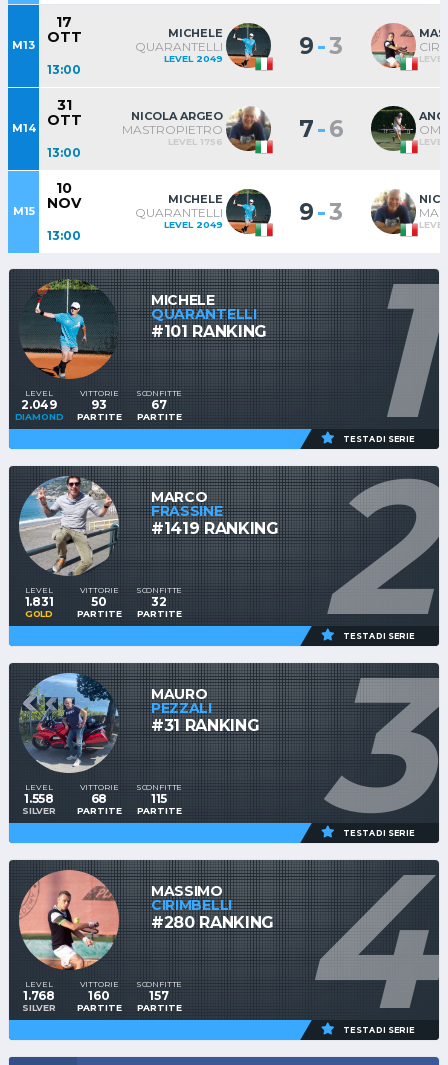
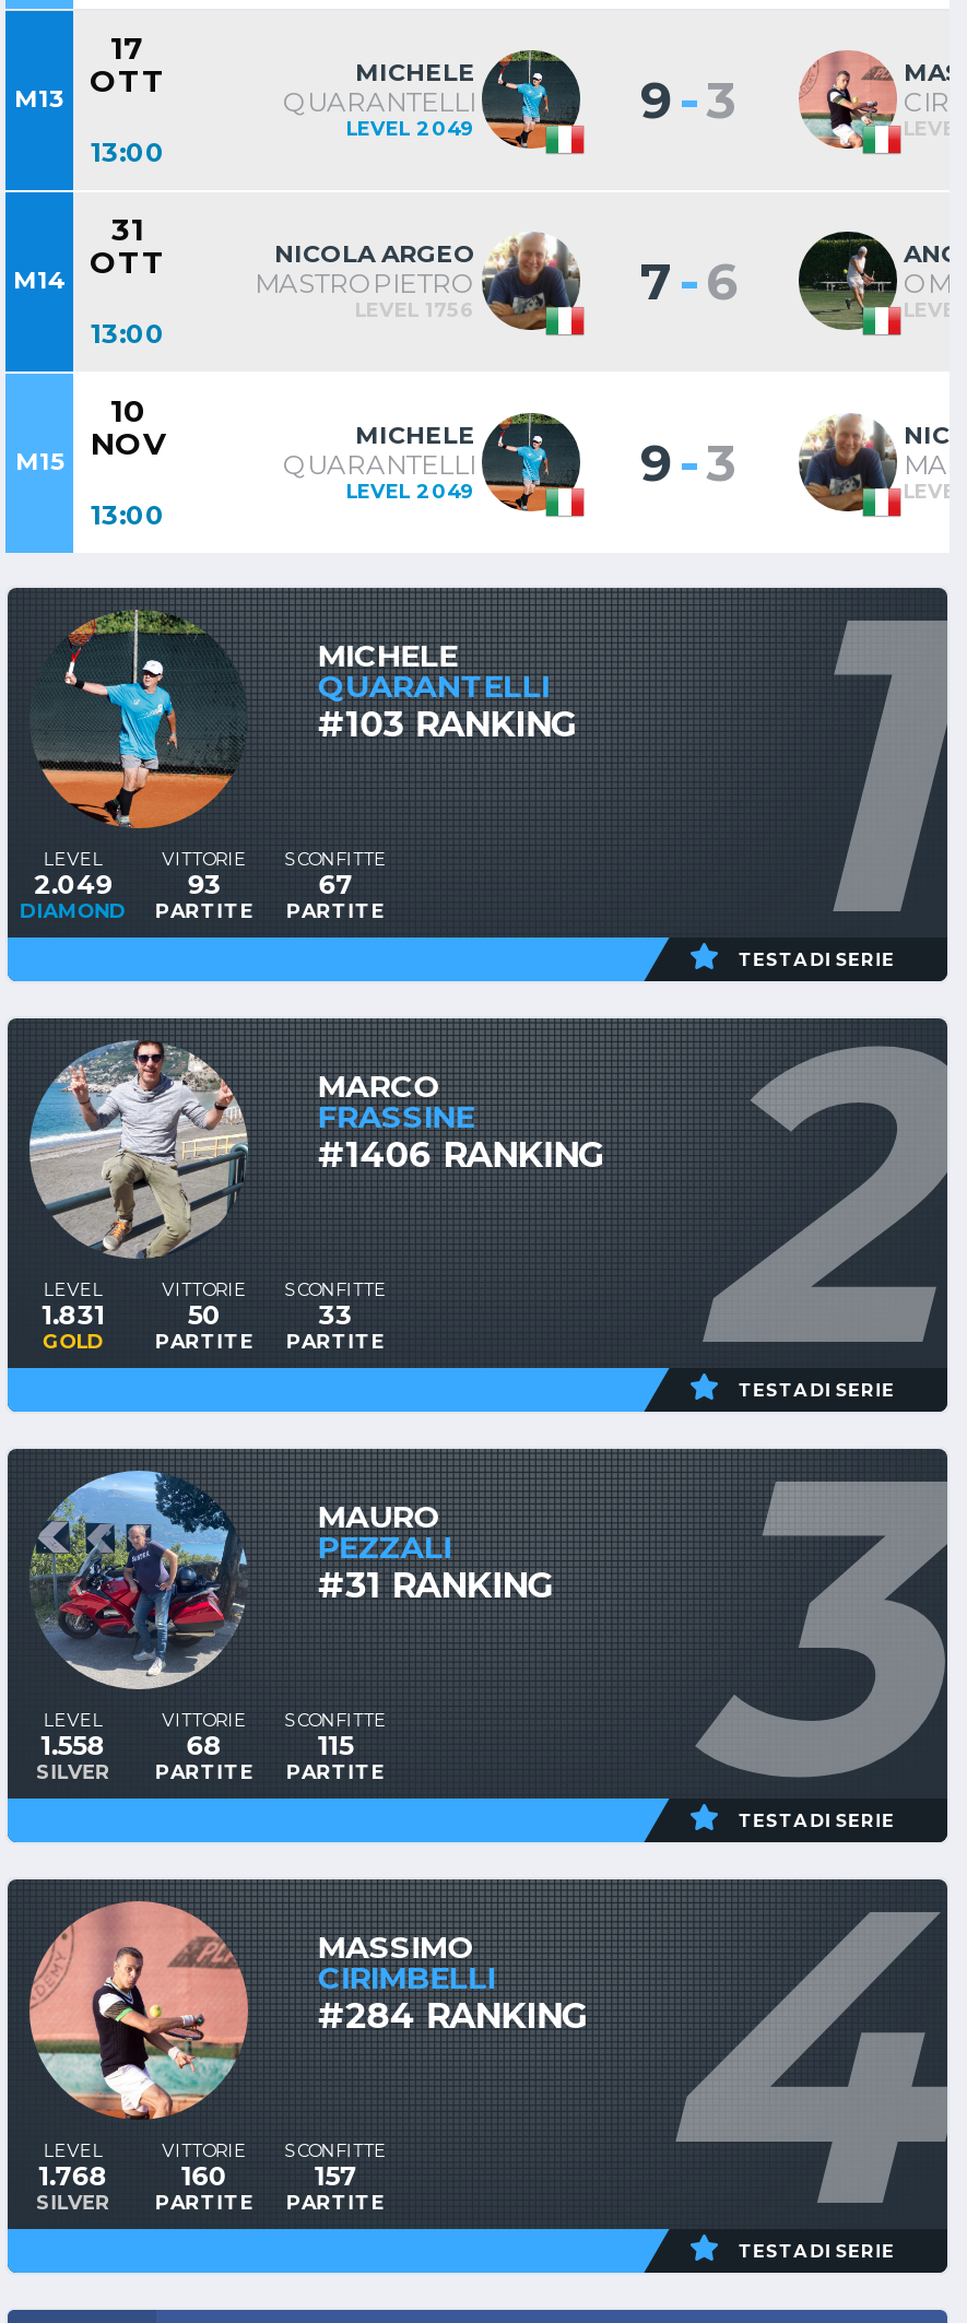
- #101 RANKING
+ #103 RANKING

- #1419 RANKING
+ #1406 RANKING

- 32
+ 33

- #280 RANKING
+ #284 RANKING
